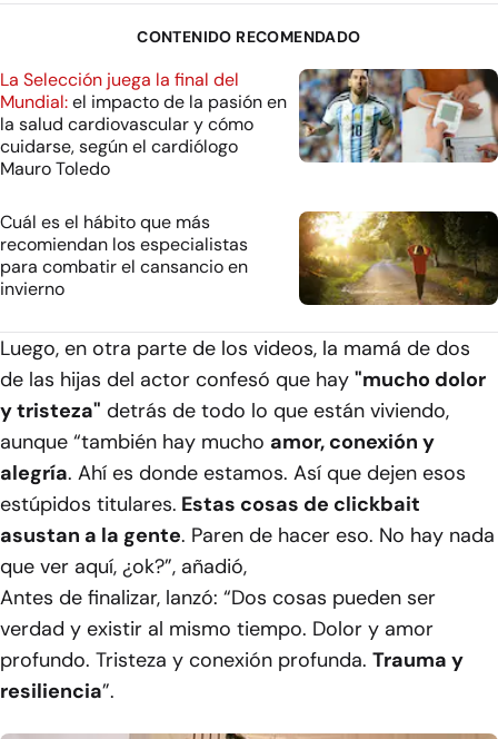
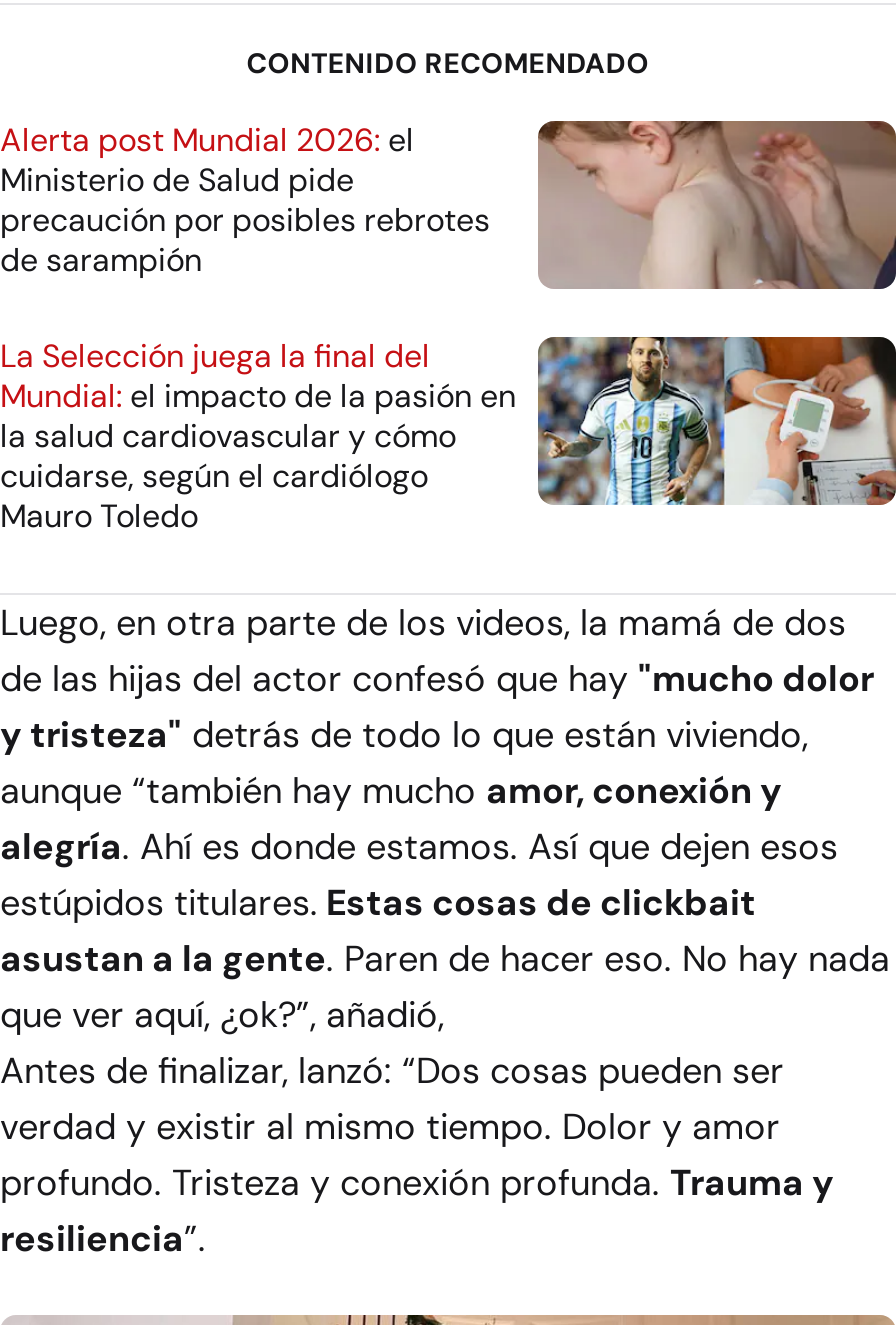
+ [image]
+ Alerta post Mundial 2026: el
+ Ministerio de Salud pide
+ precaución por posibles rebrotes
+ de sarampión

moved down: [image] | La Selección juega la final del | Mundial: el impacto de la pasión en | la salud cardiovascular y cómo | cuidarse, según el cardiólogo | Mauro Toledo

- Cuál es el hábito que más
- recomiendan los especialistas
- para combatir el cansancio en
- invierno

- [image]
